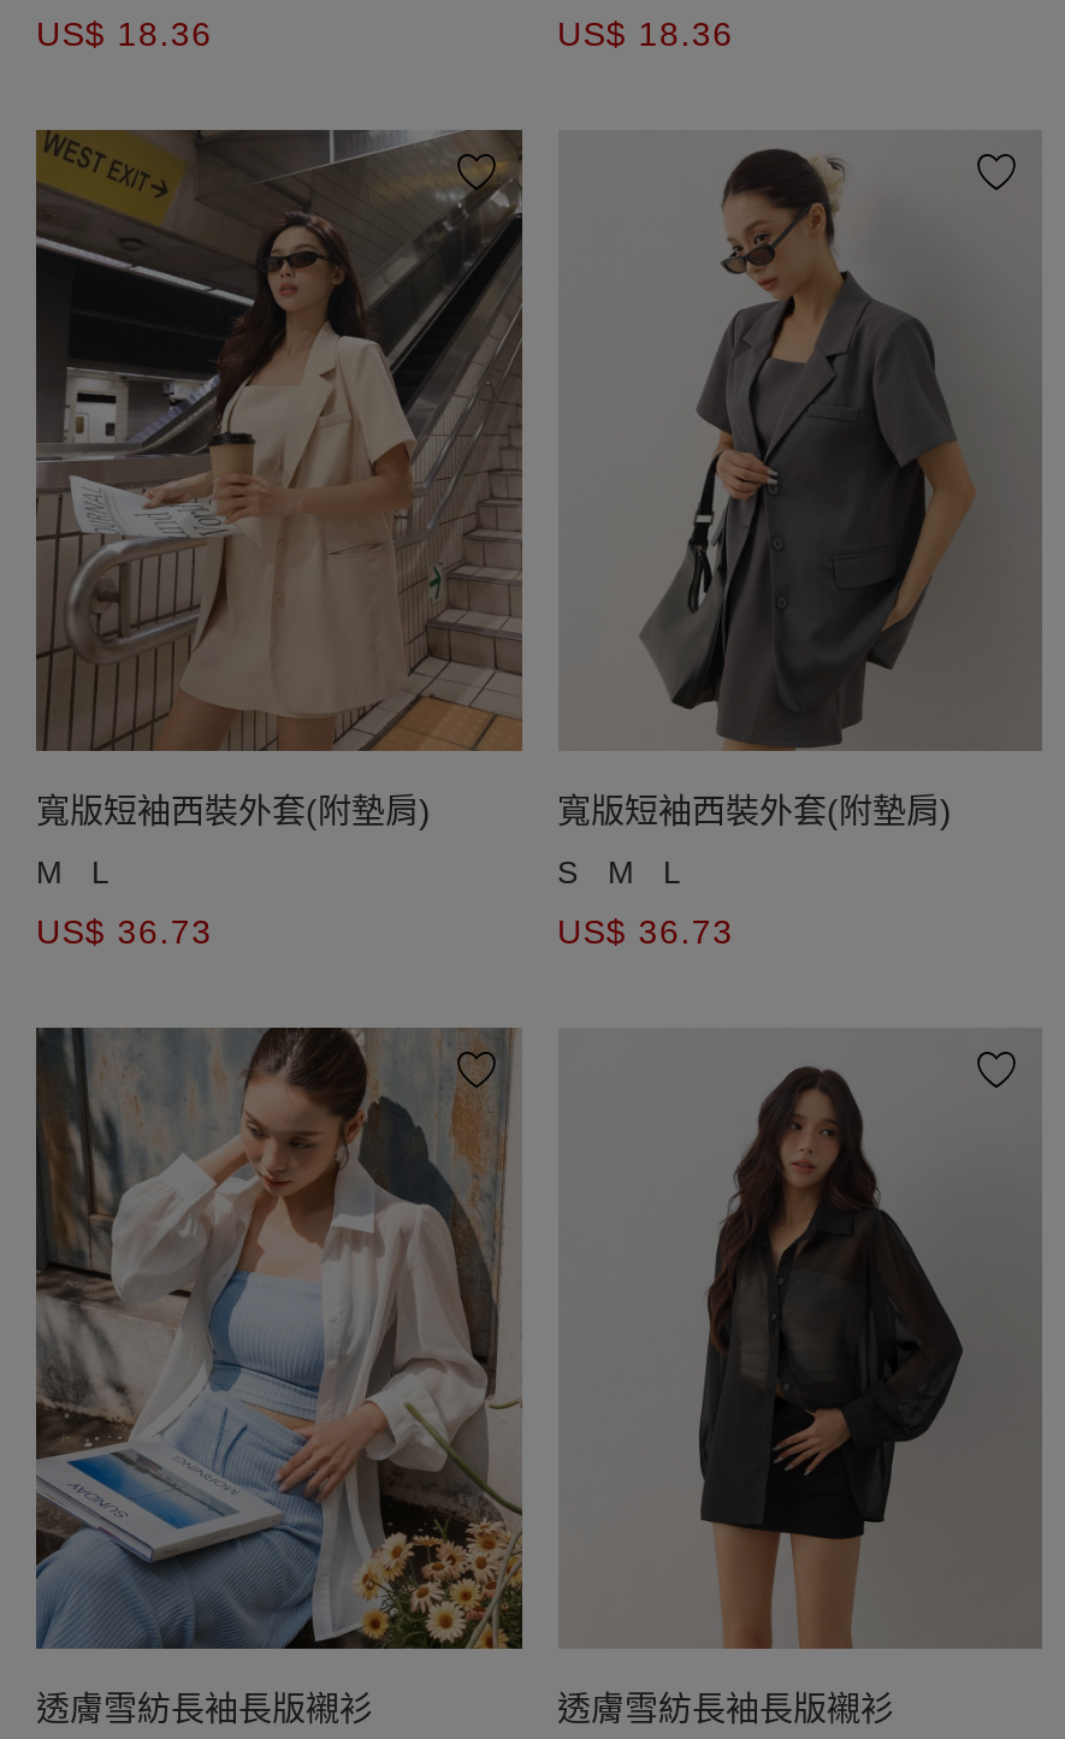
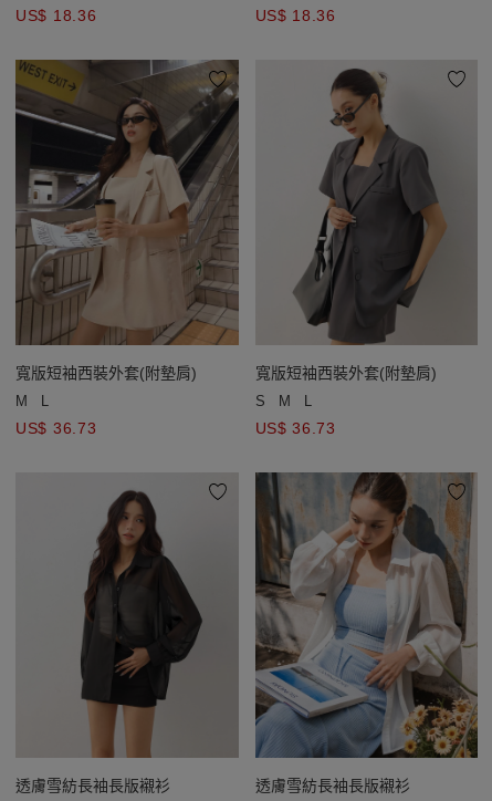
- [image]
+ [image]

- [image]
+ [image]
